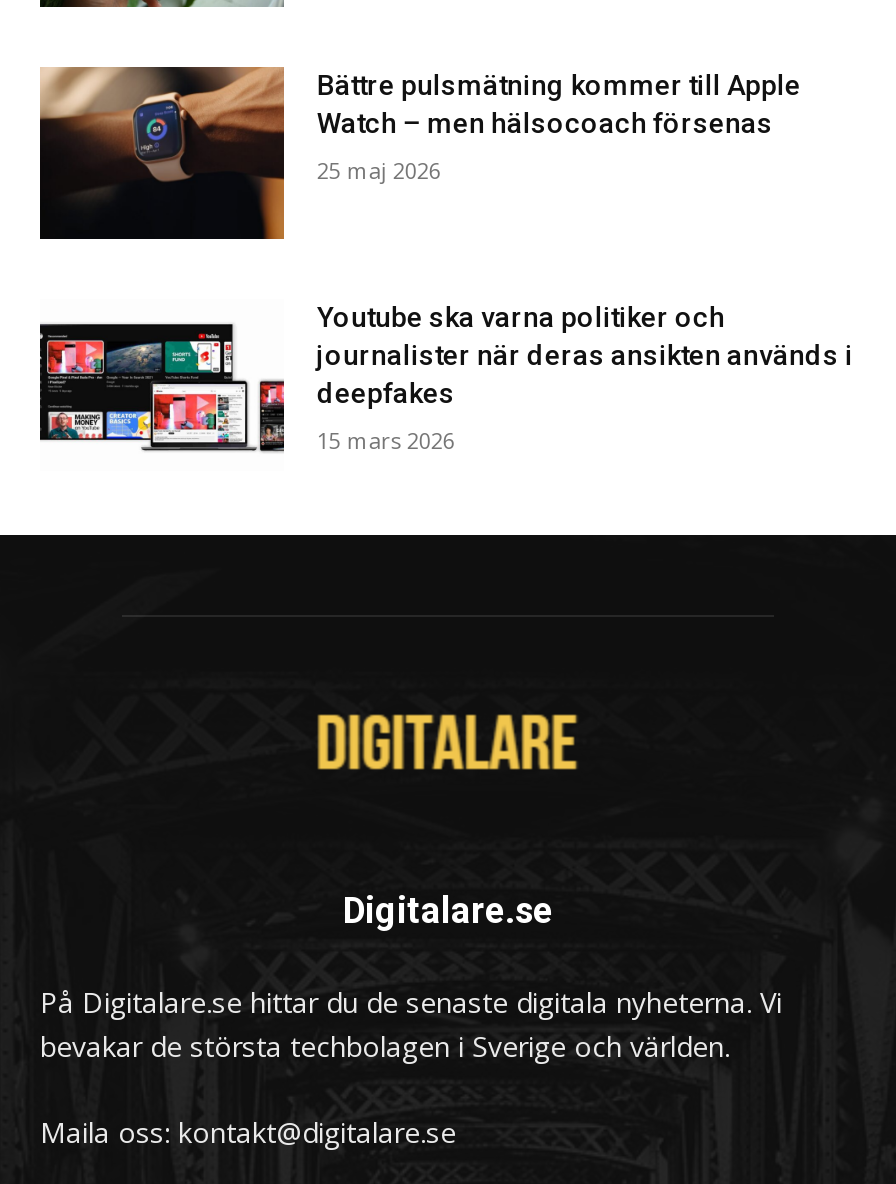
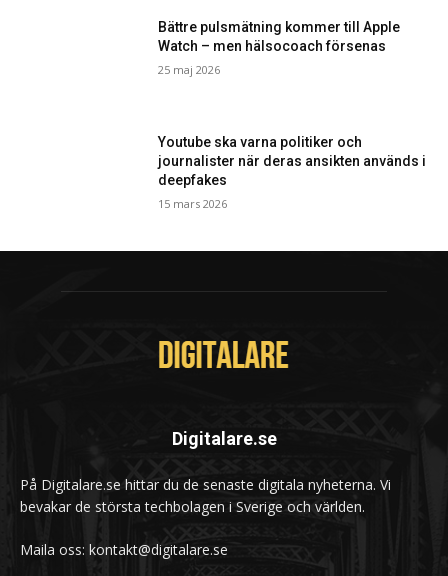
- [image]

- [image]
